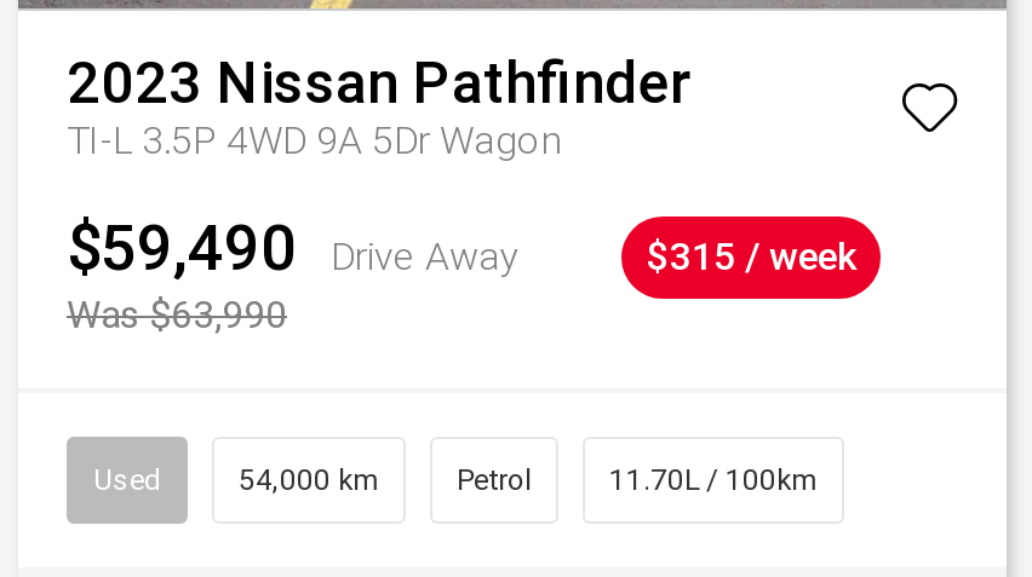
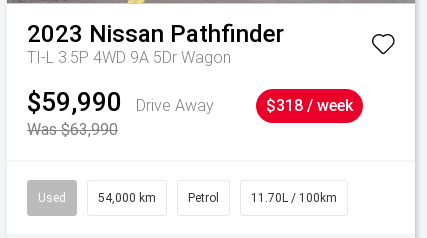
- $59,490 Drive Away
+ $59,990 Drive Away

- $315 / week
+ $318 / week
